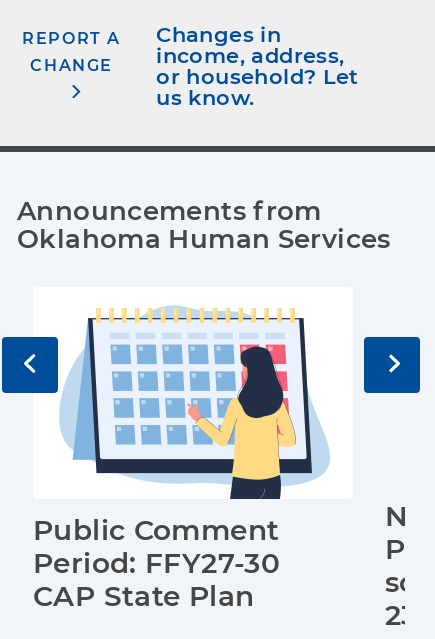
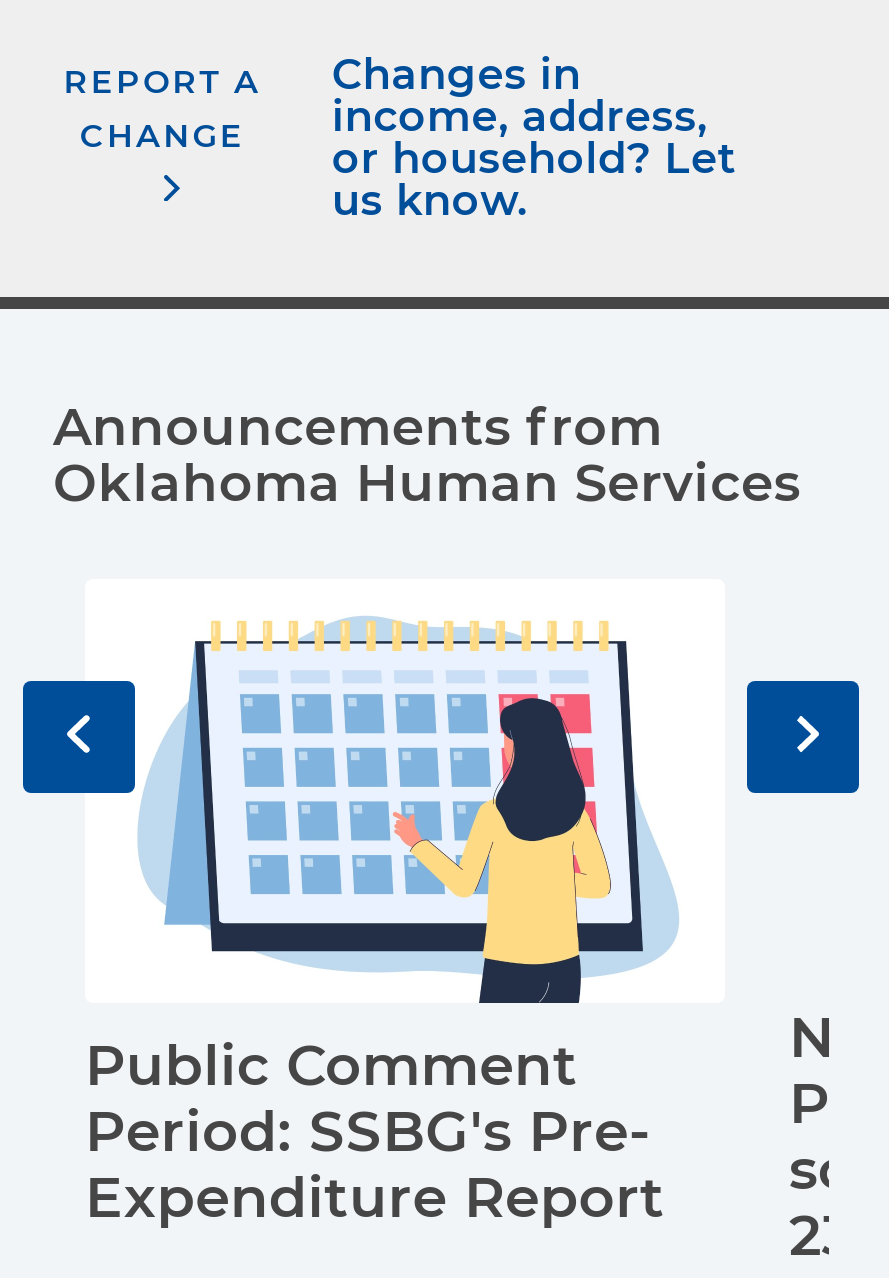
- Period: FFY27-30
- CAP State Plan
+ Period: SSBG's Pre-
+ Expenditure Report
